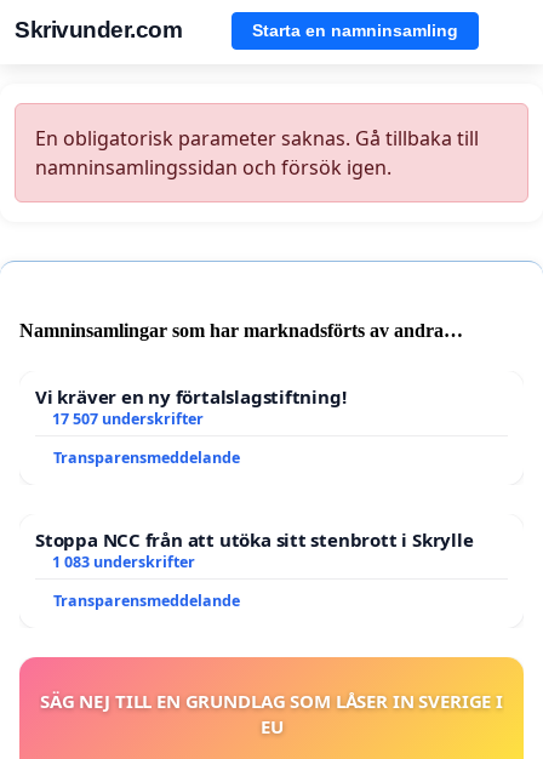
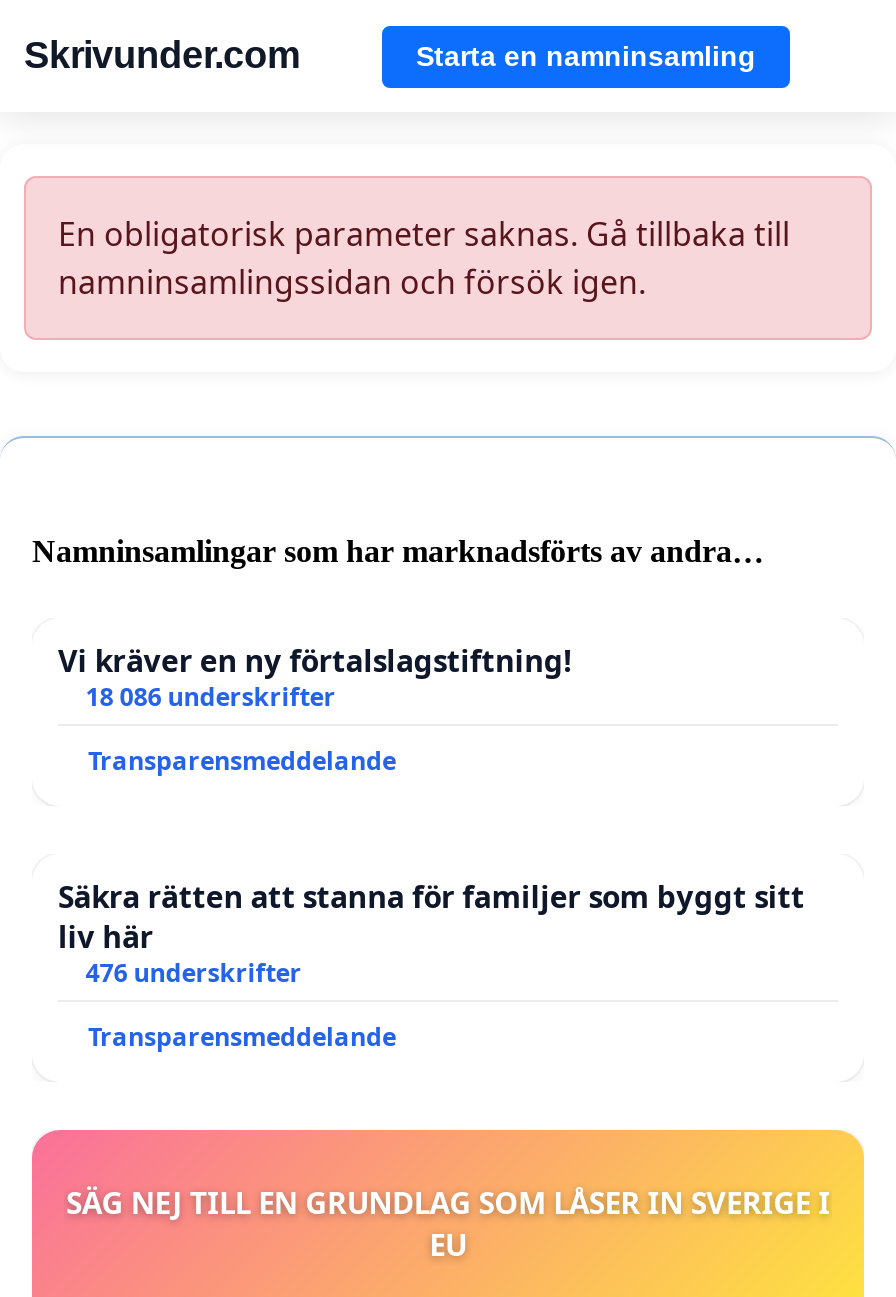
- 17 507 underskrifter
+ 18 086 underskrifter

- Stoppa NCC från att utöka sitt stenbrott i Skrylle
- 1 083 underskrifter
+ Säkra rätten att stanna för familjer som byggt sitt
+ liv här
+ 476 underskrifter
